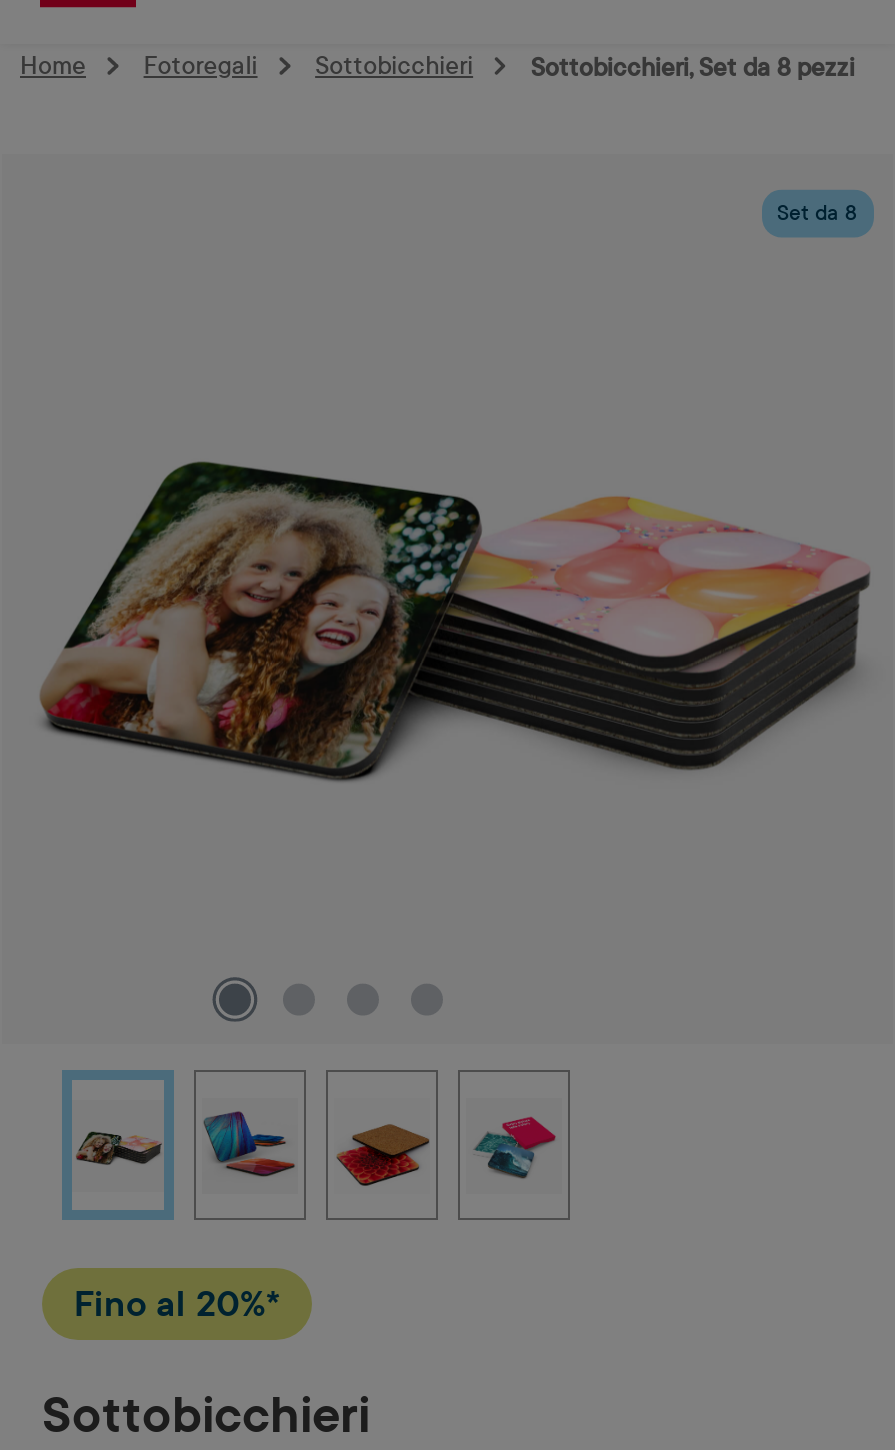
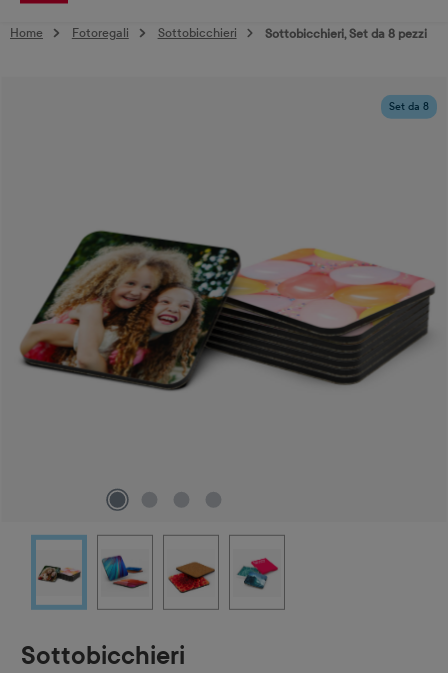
- Fino al 20%*
